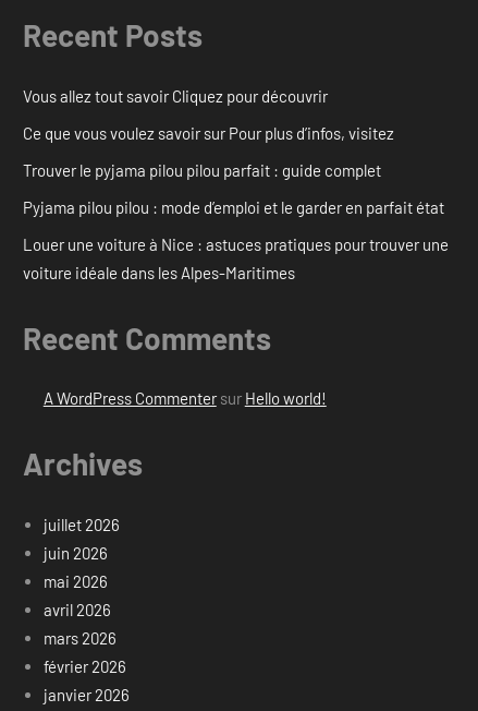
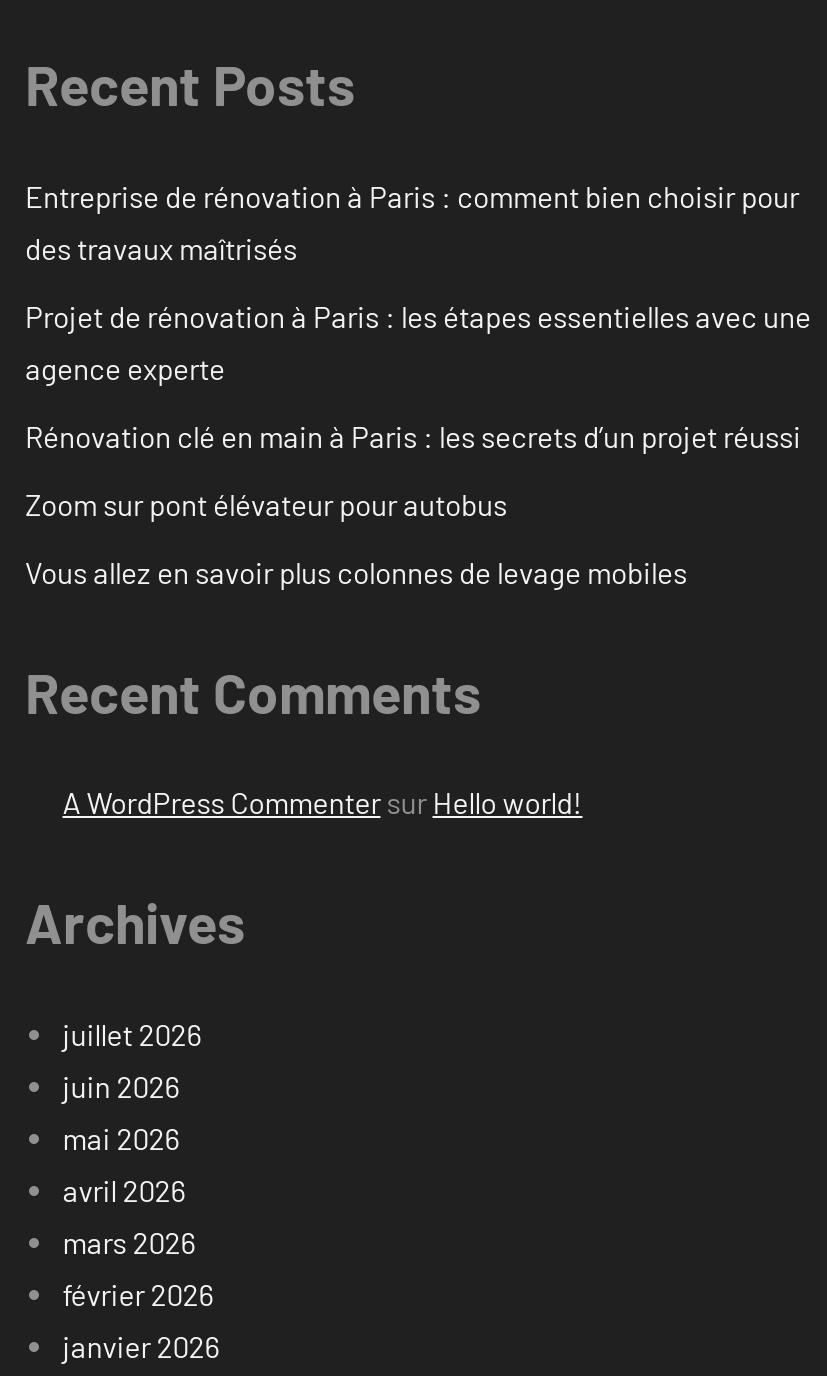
- Vous allez tout savoir Cliquez pour découvrir
+ Entreprise de rénovation à Paris : comment bien choisir pour
+ des travaux maîtrisés

- Ce que vous voulez savoir sur Pour plus d’infos, visitez
+ Projet de rénovation à Paris : les étapes essentielles avec une
+ agence experte

- Trouver le pyjama pilou pilou parfait : guide complet
+ Rénovation clé en main à Paris : les secrets d’un projet réussi

- Pyjama pilou pilou : mode d’emploi et le garder en parfait état
+ Zoom sur pont élévateur pour autobus

- Louer une voiture à Nice : astuces pratiques pour trouver une
- voiture idéale dans les Alpes-Maritimes
+ Vous allez en savoir plus colonnes de levage mobiles
